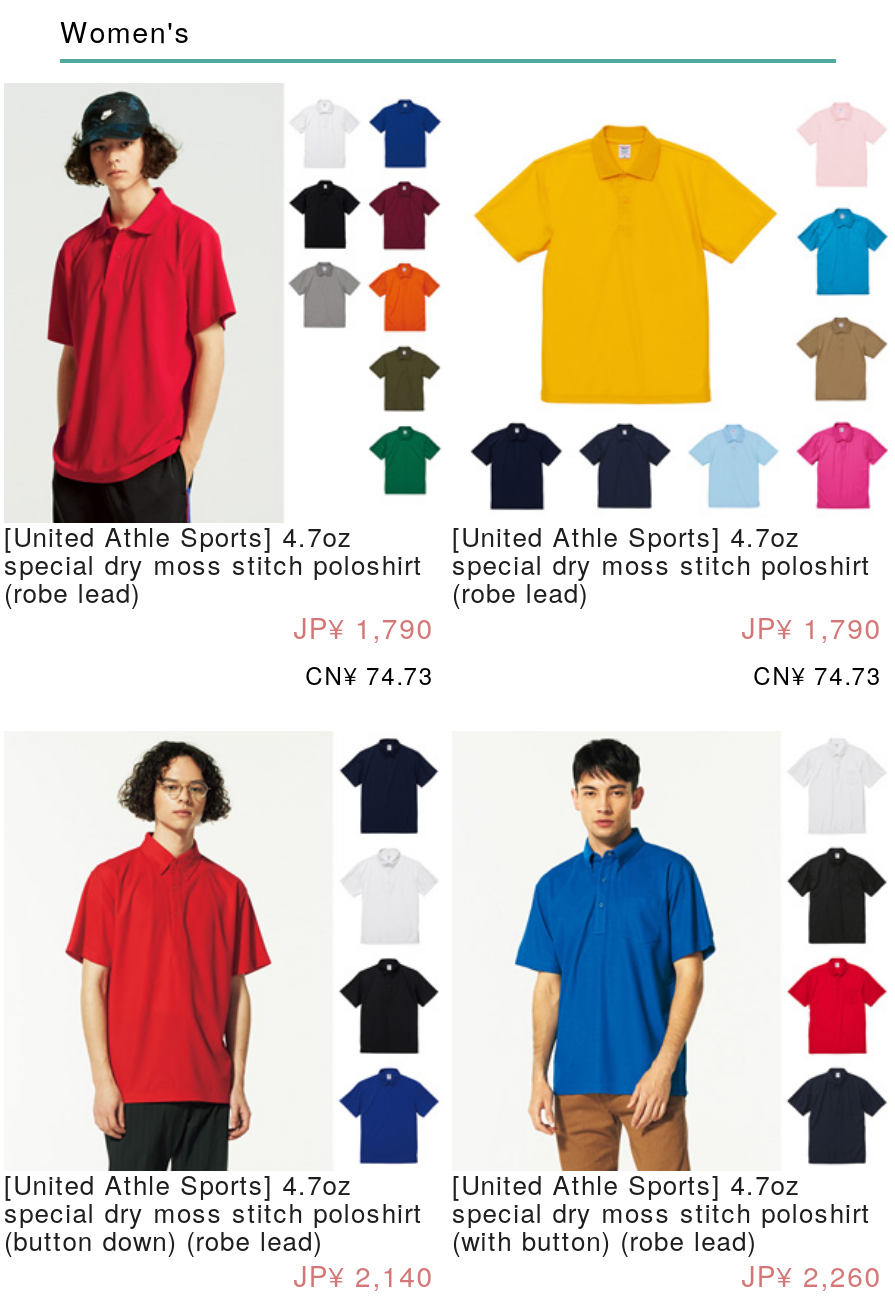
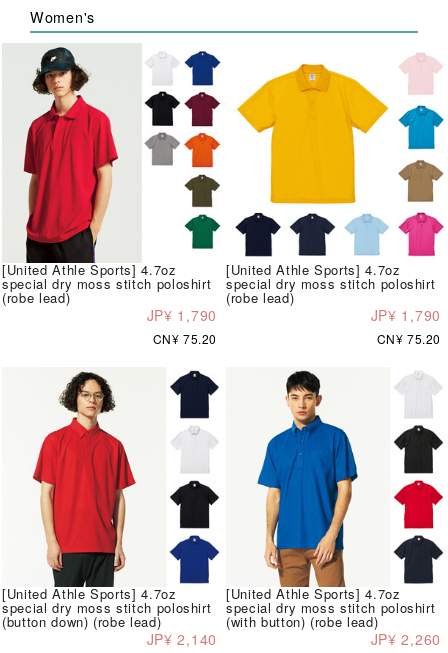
- CN¥ 74.73
+ CN¥ 75.20

- CN¥ 74.73
+ CN¥ 75.20
